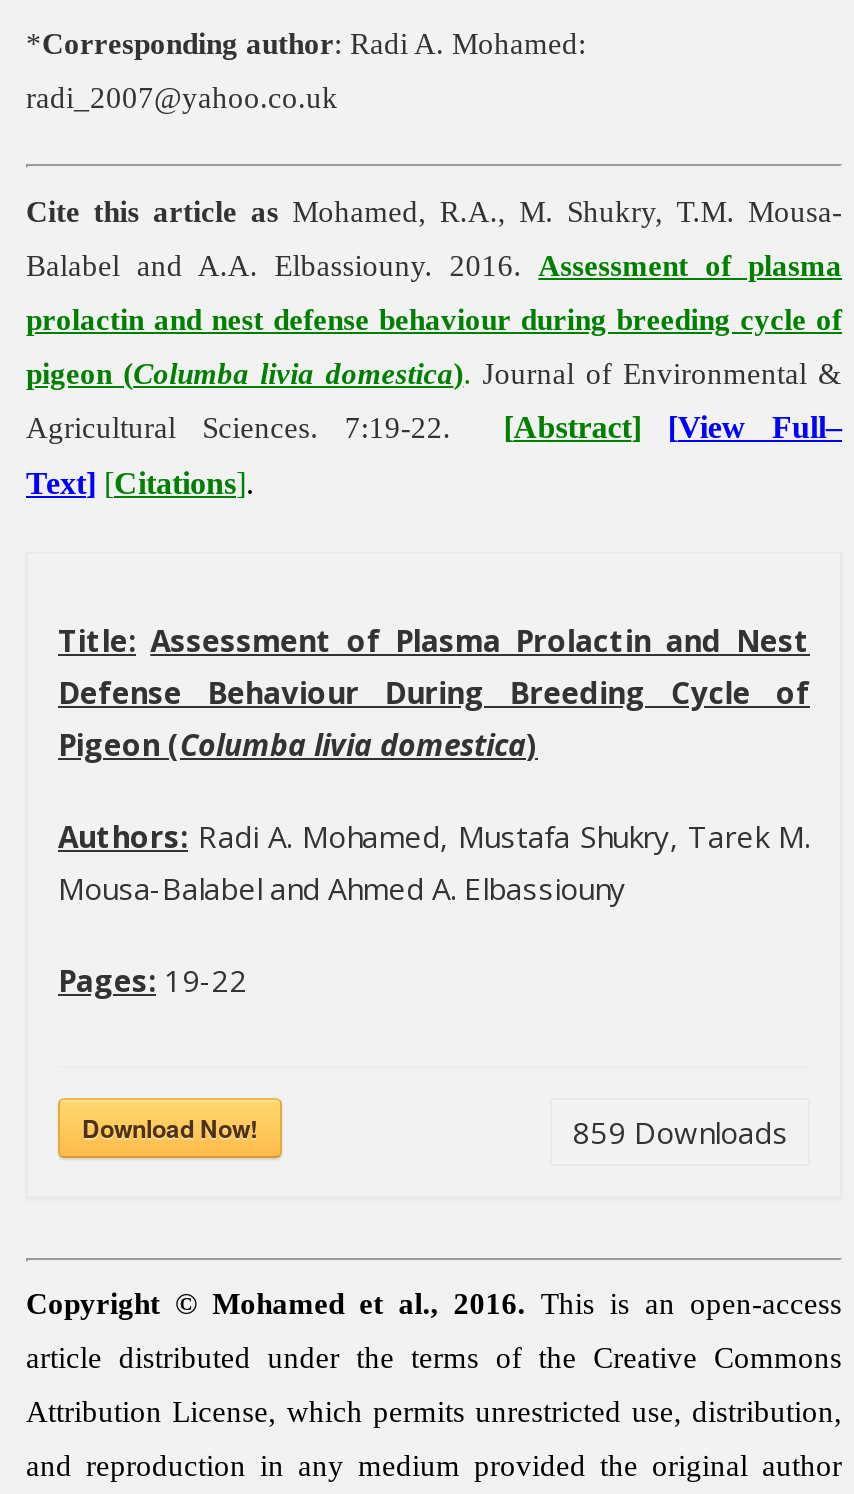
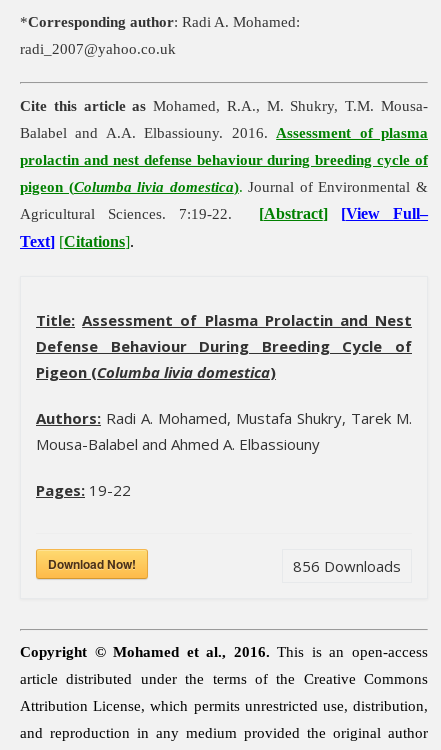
- 859 Downloads
+ 856 Downloads
